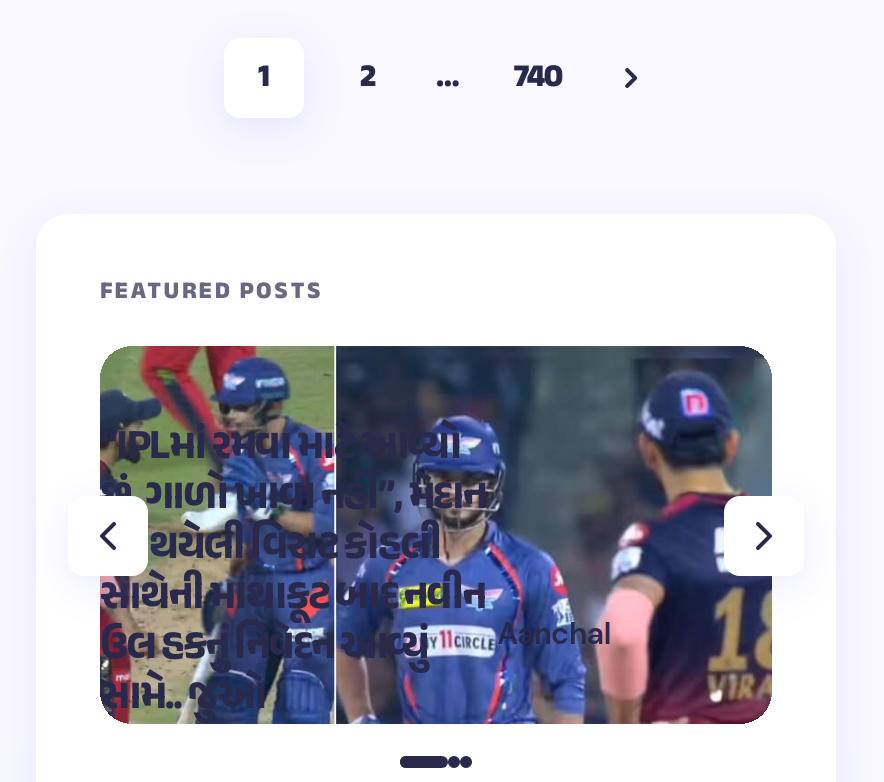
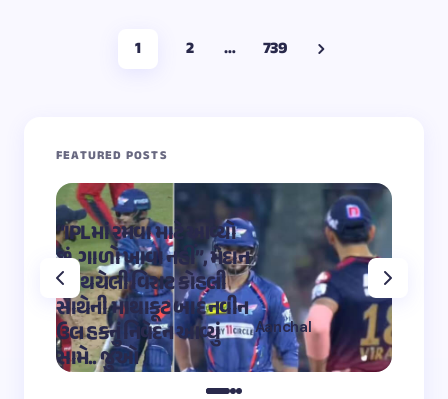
- 740
+ 739
